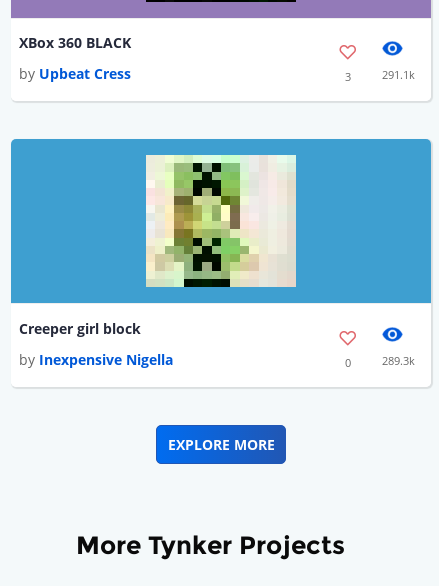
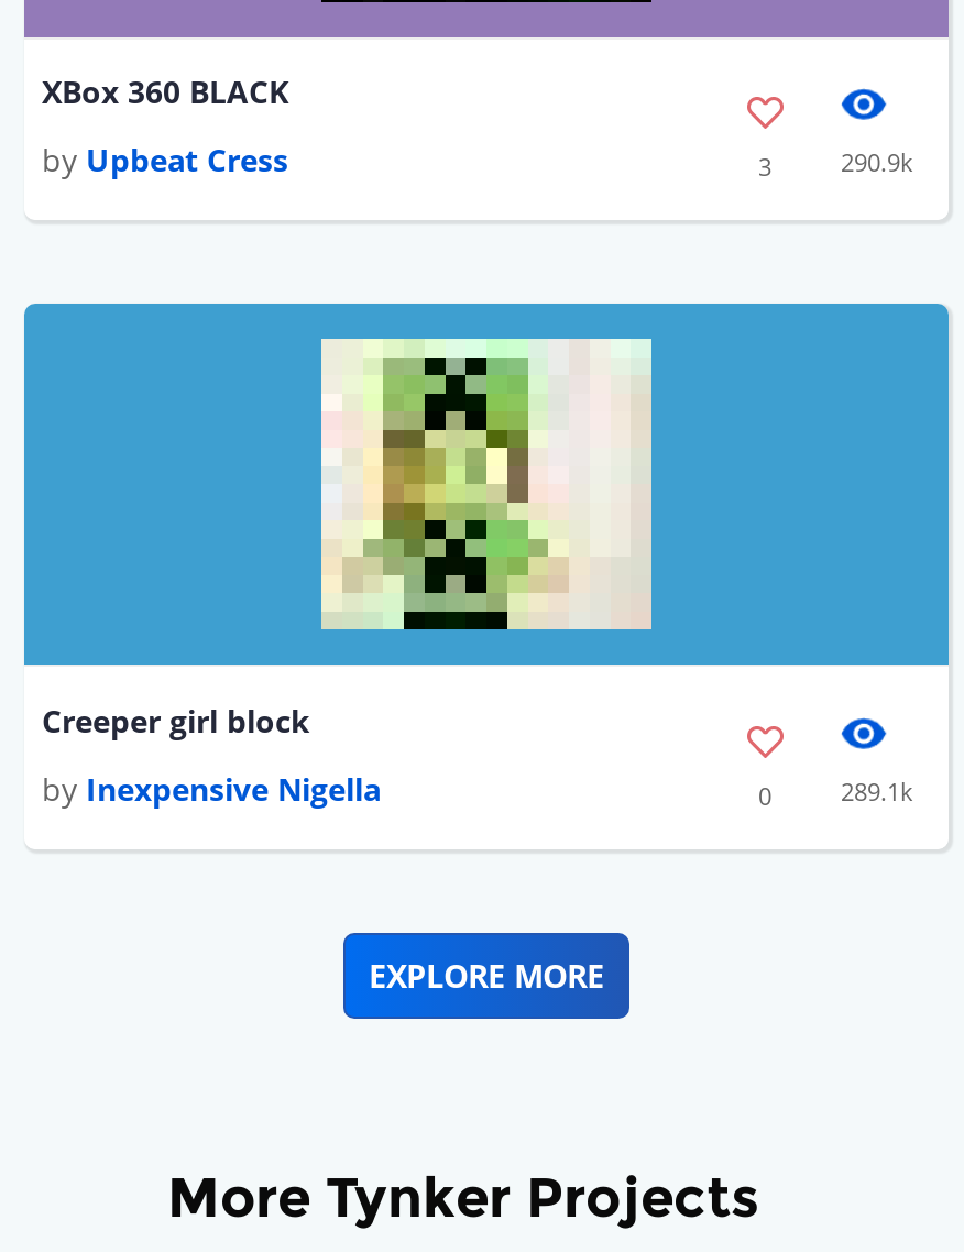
- 291.1k
+ 290.9k

- 289.3k
+ 289.1k
